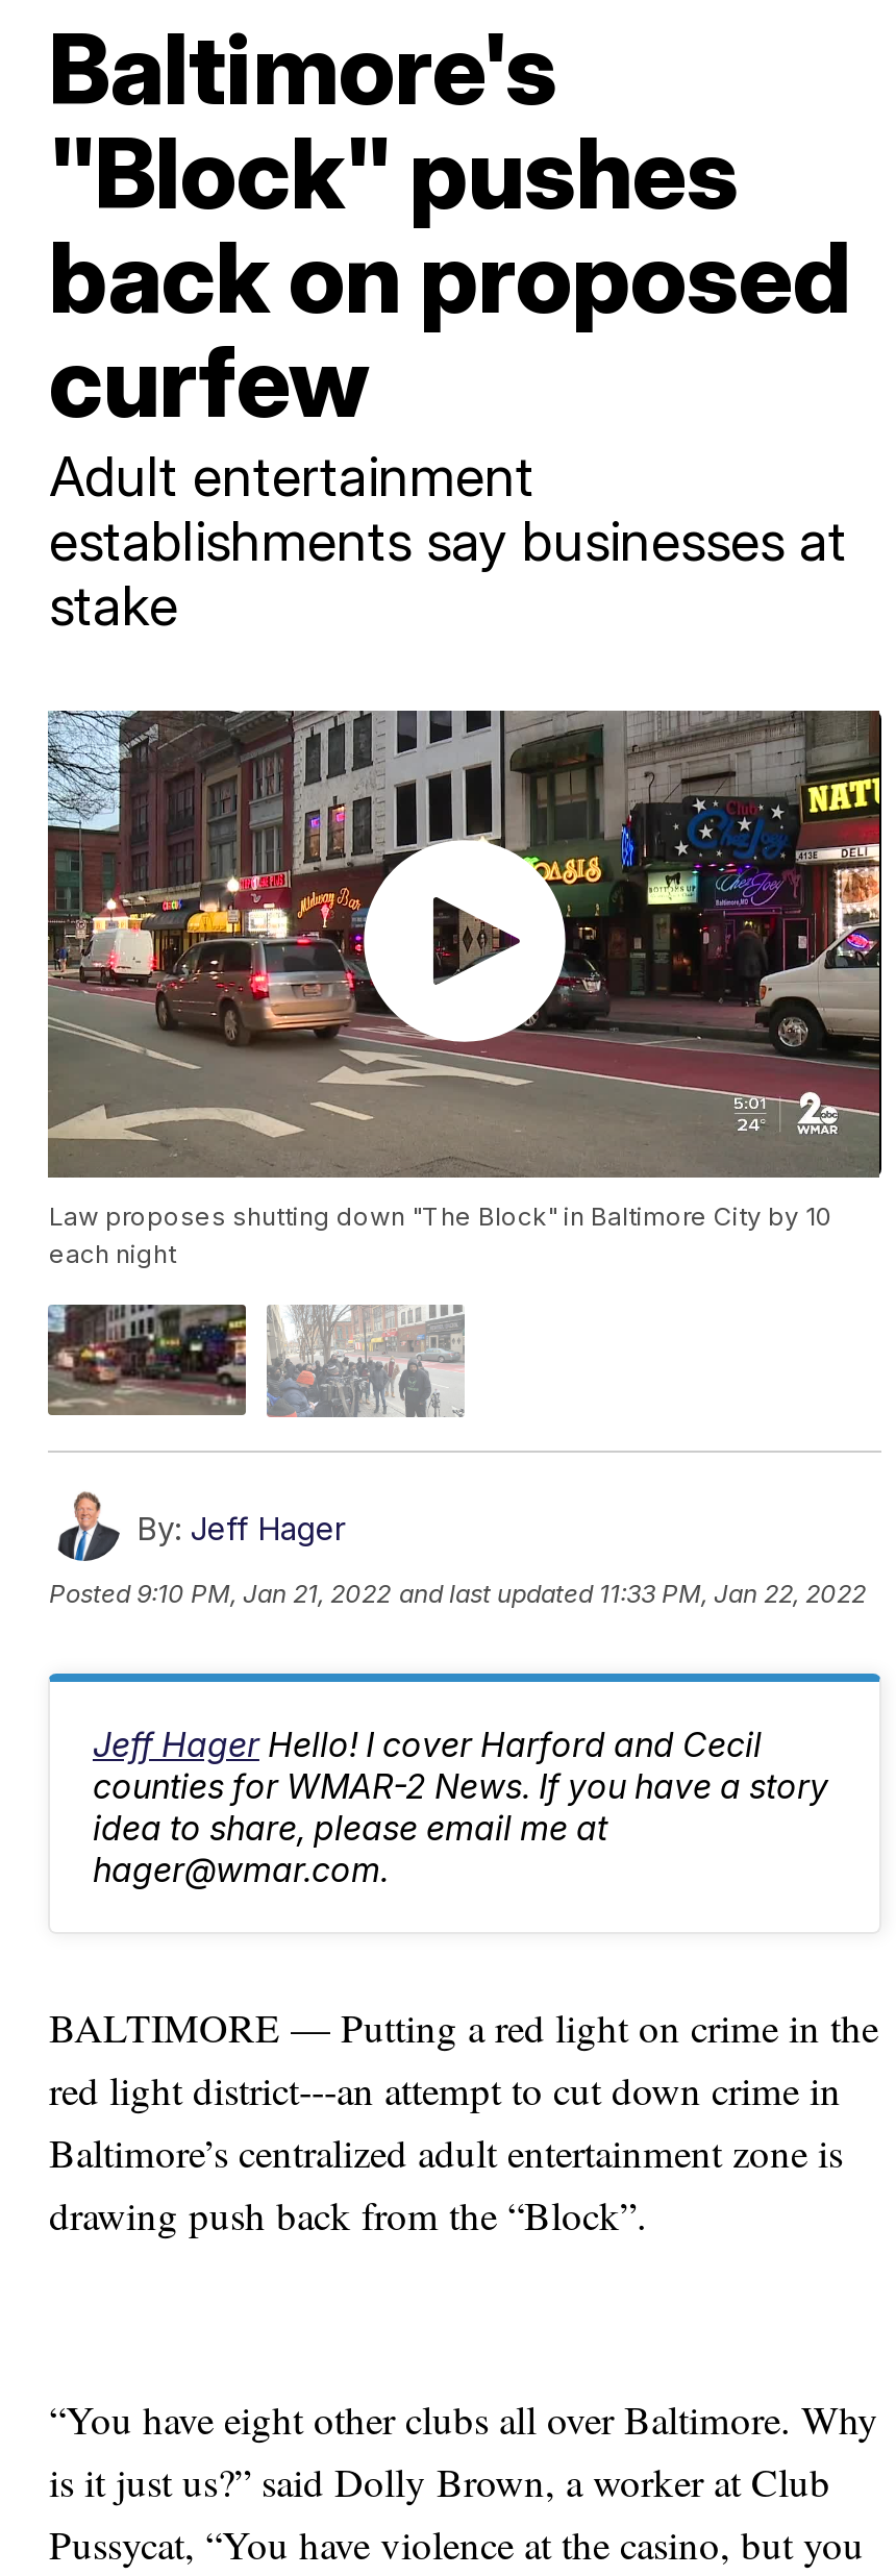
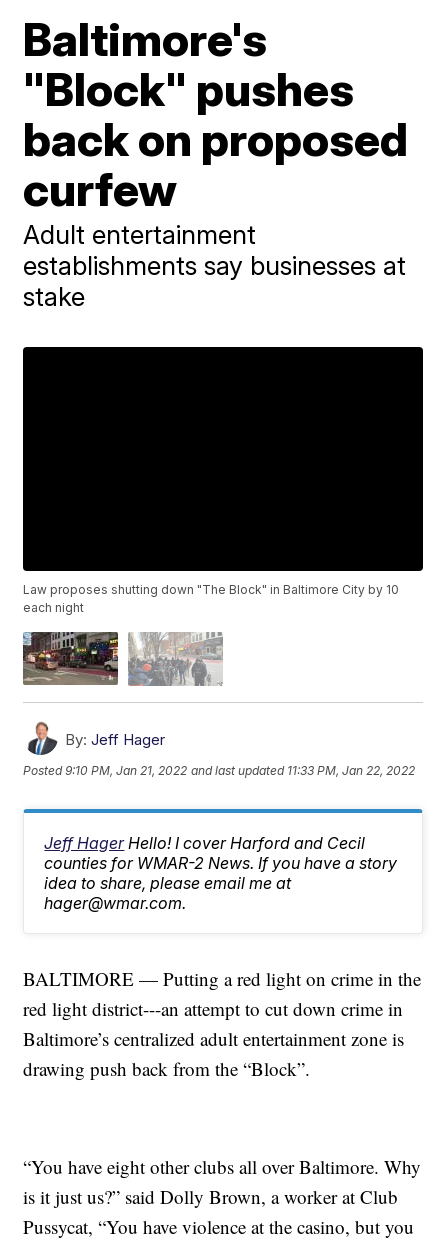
- [image]
